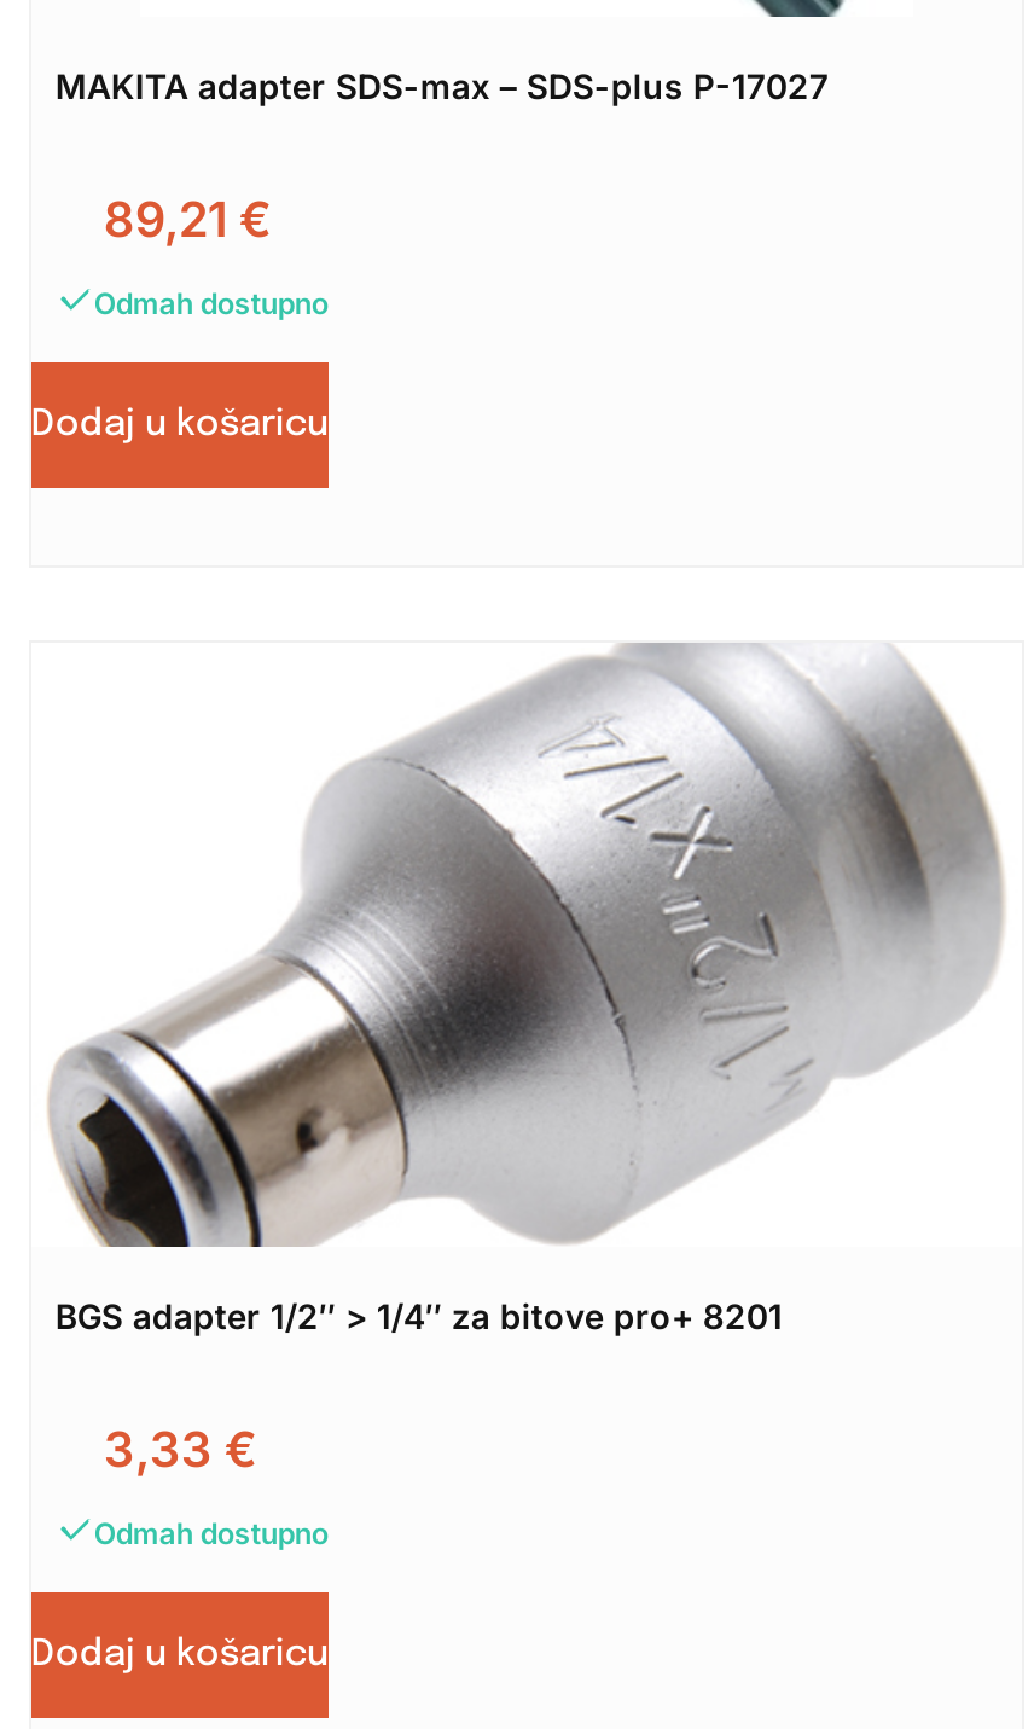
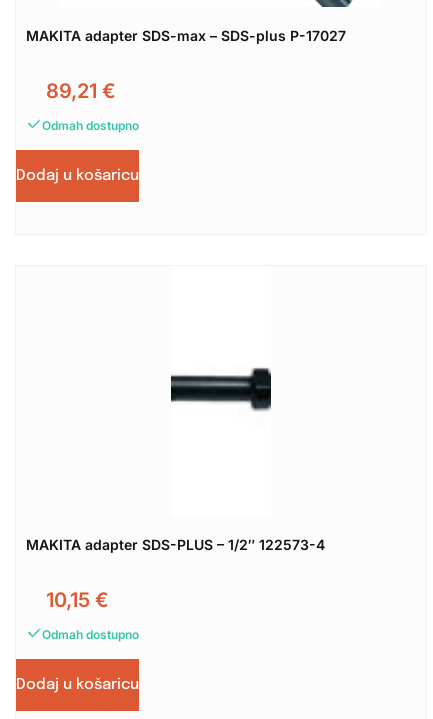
- [image]

- BGS adapter 1/2″ > 1/4″ za bitove pro+ 8201
+ MAKITA adapter SDS-PLUS – 1/2″ 122573-4

- 3,33 €
+ 10,15 €
